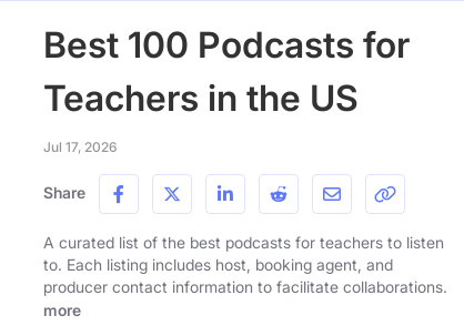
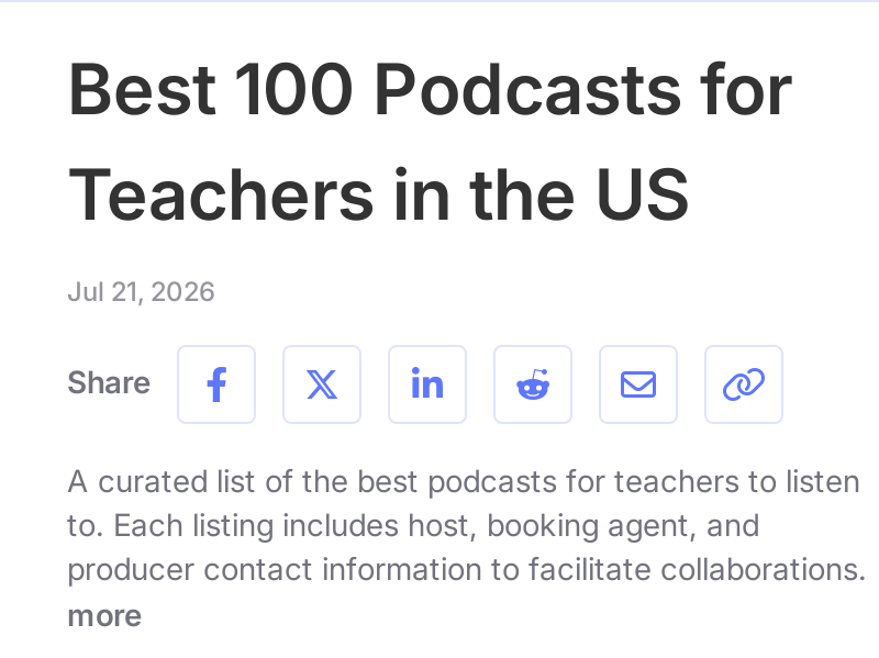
- Jul 17, 2026
+ Jul 21, 2026
